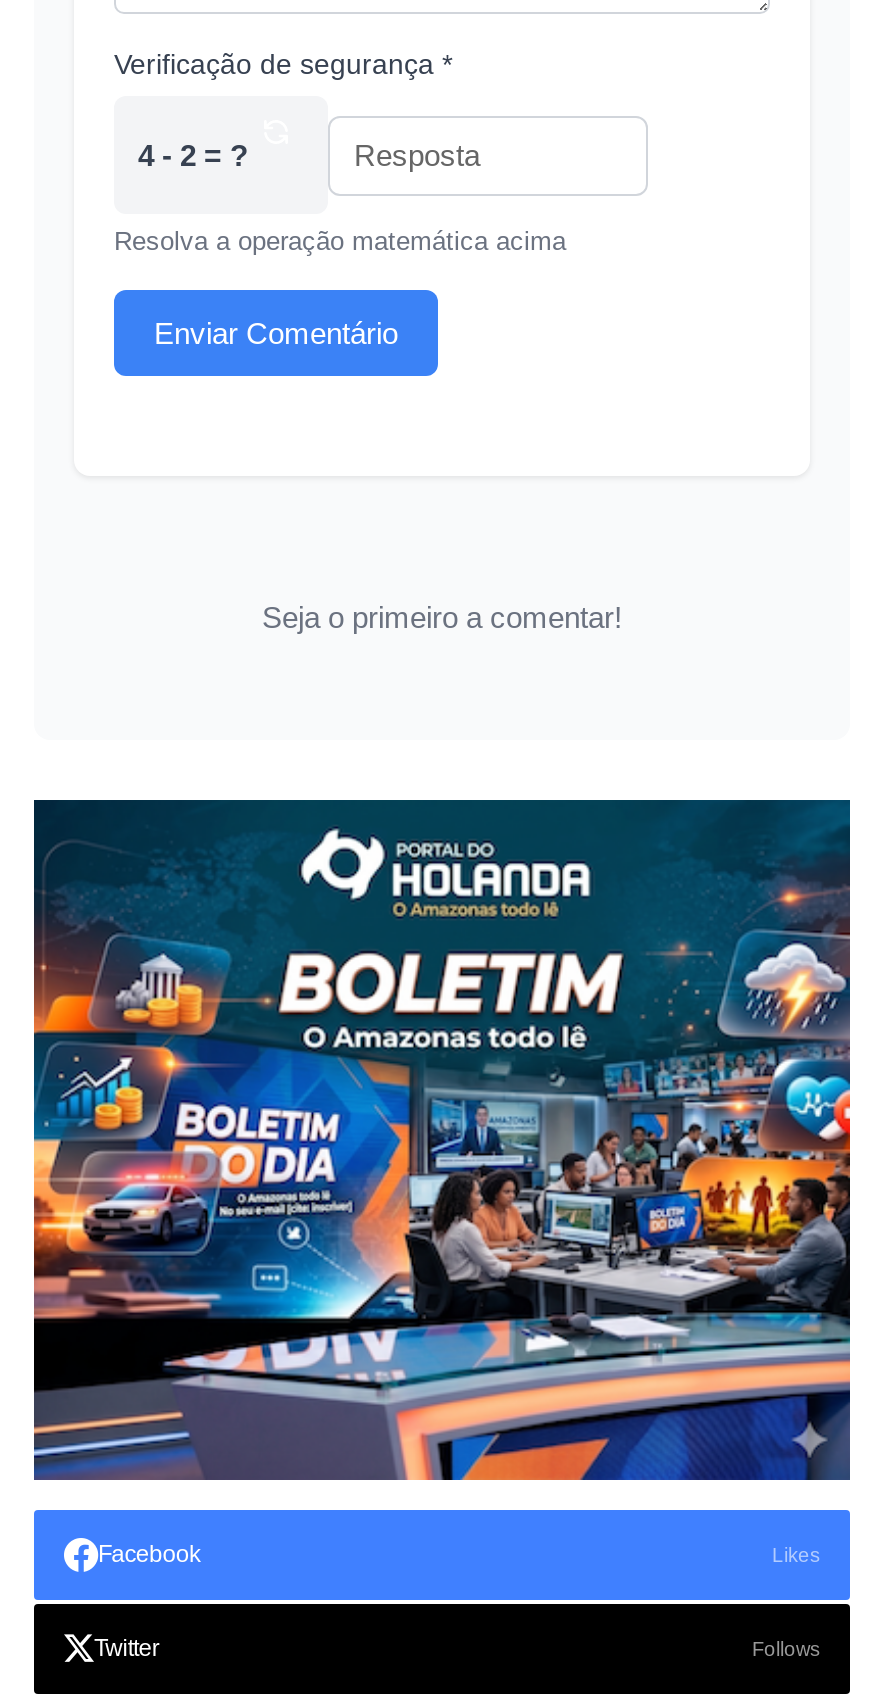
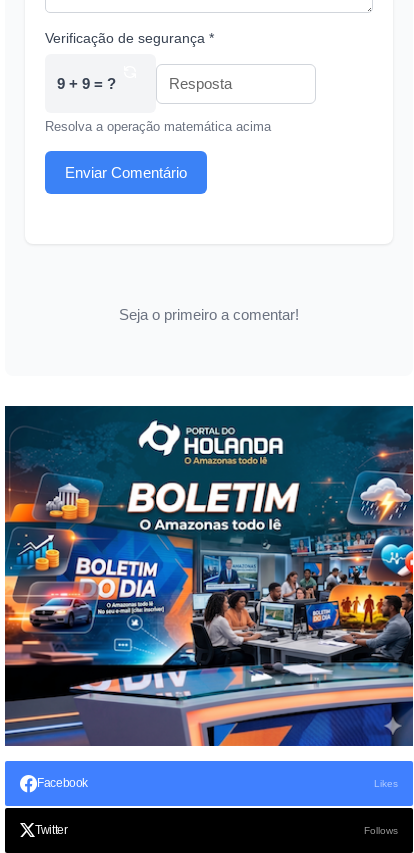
- 4 - 2 = ?
+ 9 + 9 = ?
